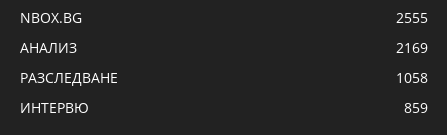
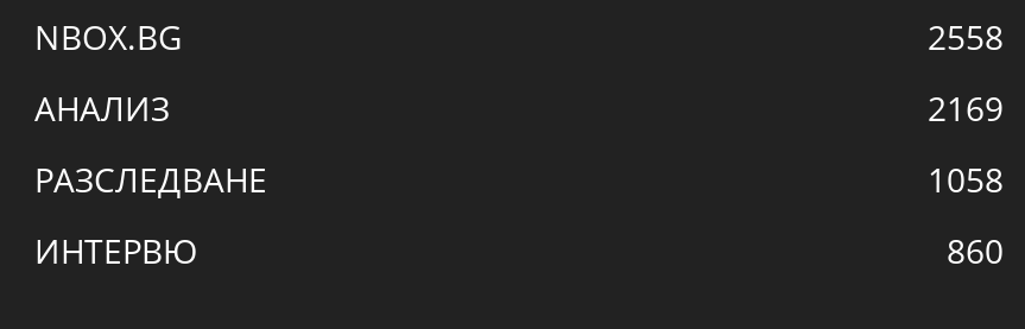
- 2555
+ 2558

- 859
+ 860
